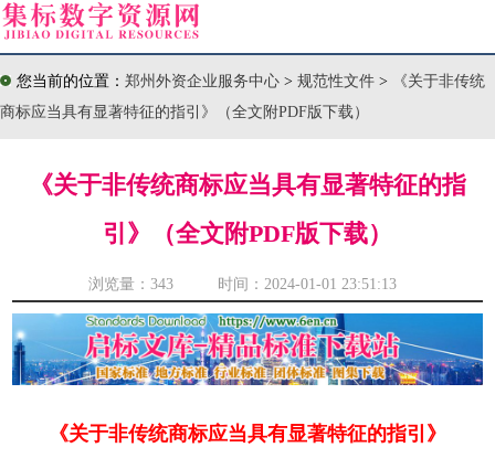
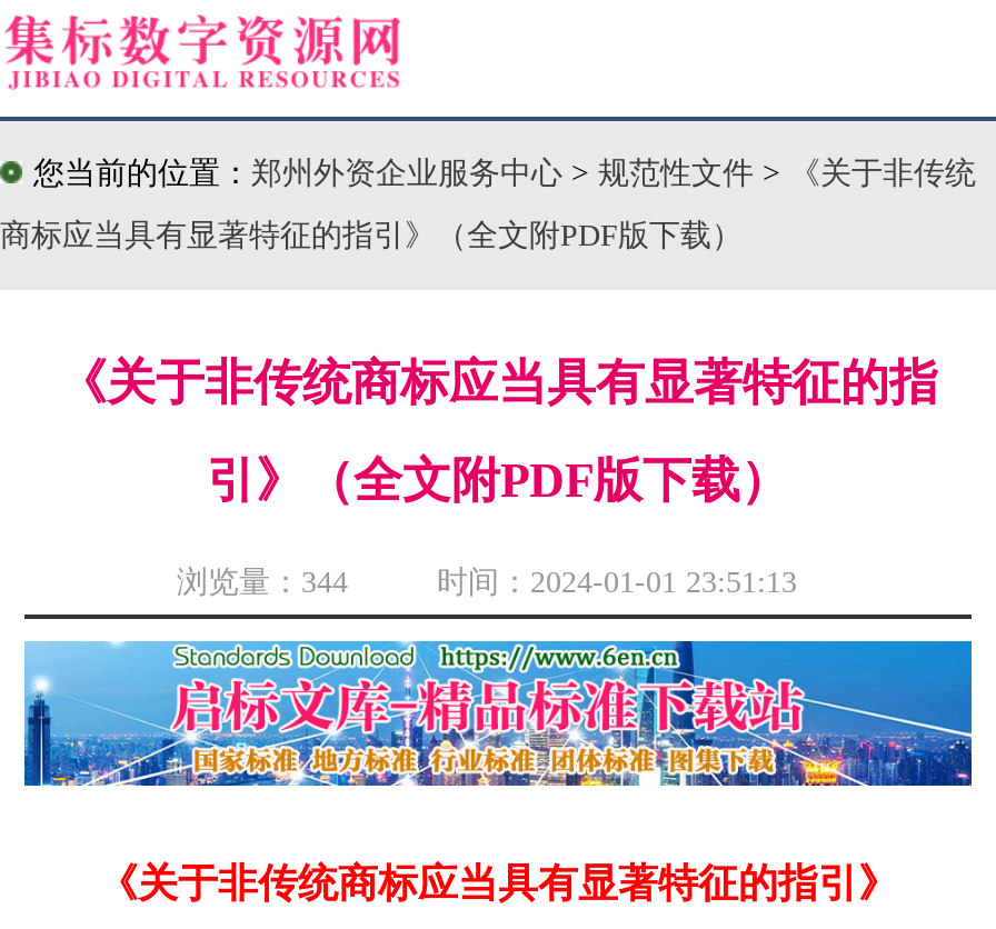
- 浏览量：343 时间：2024-01-01 23:51:13
+ 浏览量：344 时间：2024-01-01 23:51:13
